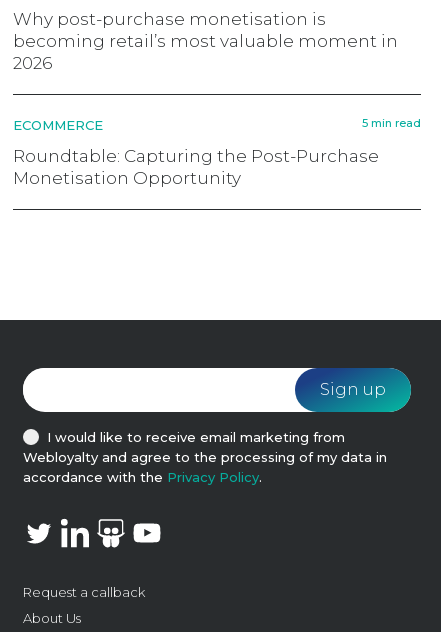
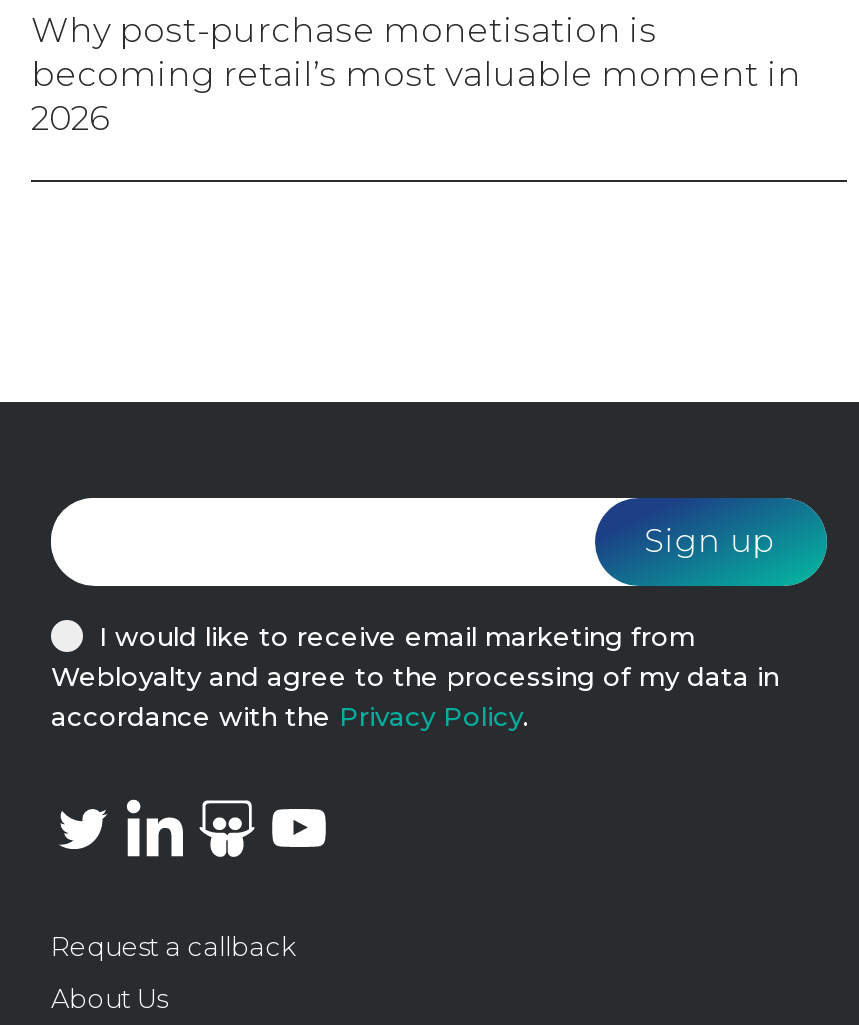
- ECOMMERCE
- 5 min read
- Roundtable: Capturing the Post-Purchase
- Monetisation Opportunity
